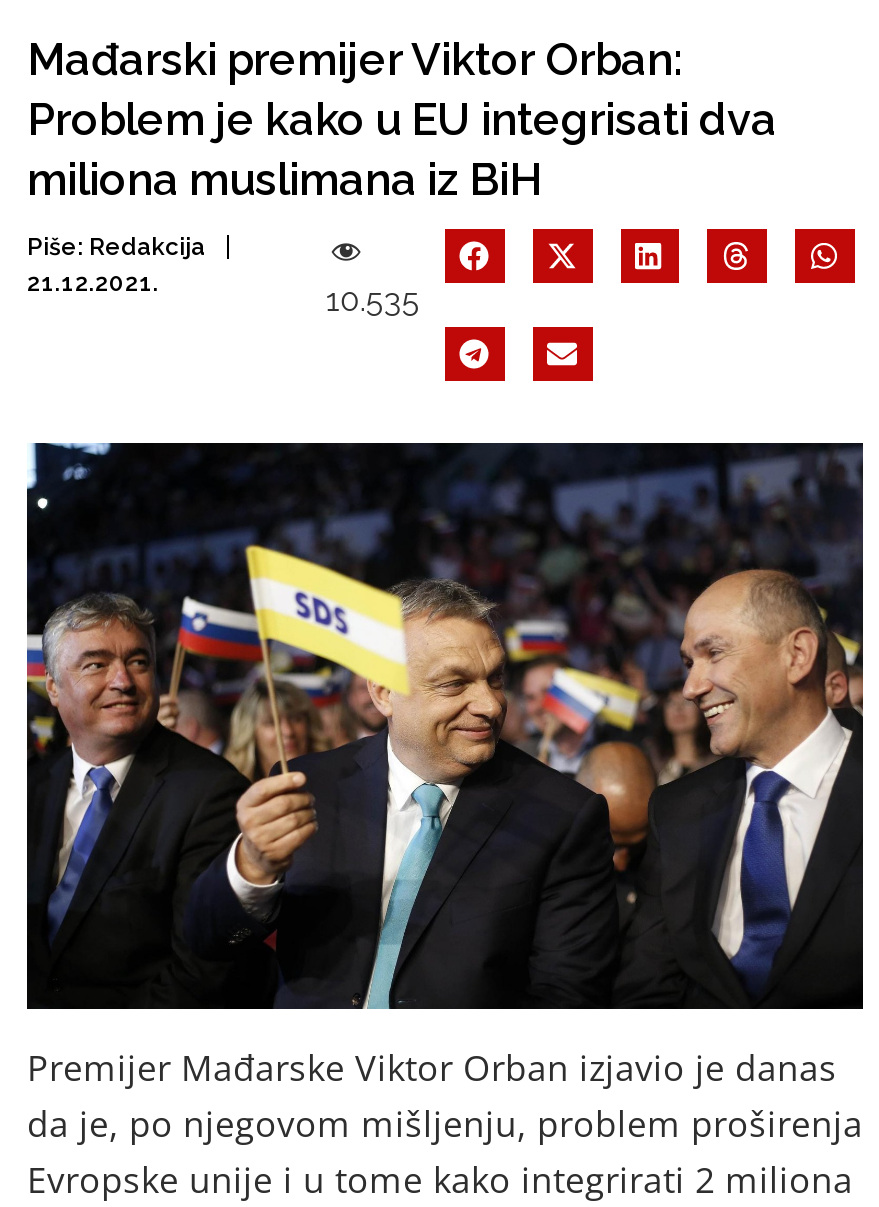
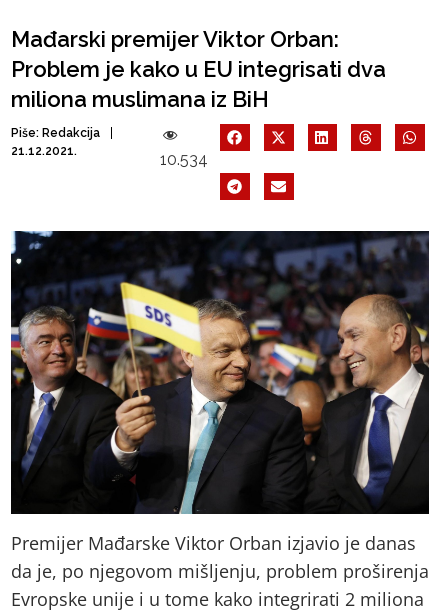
- 10.535
+ 10.534
